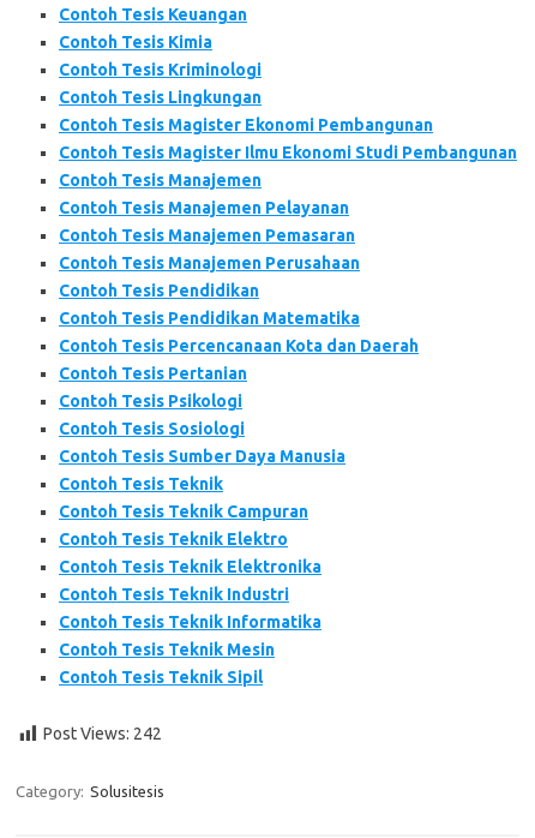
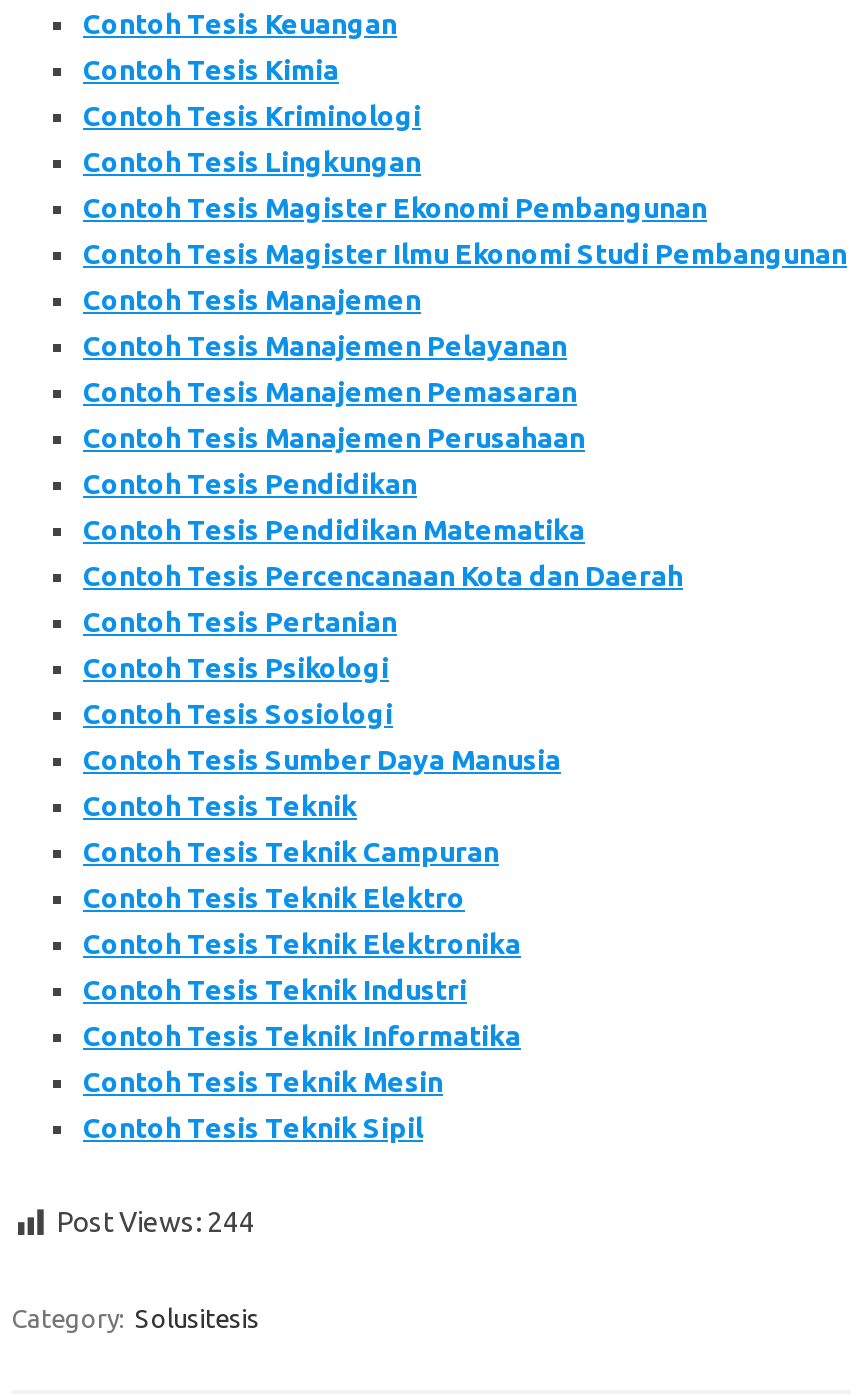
- Post Views: 242
+ Post Views: 244
